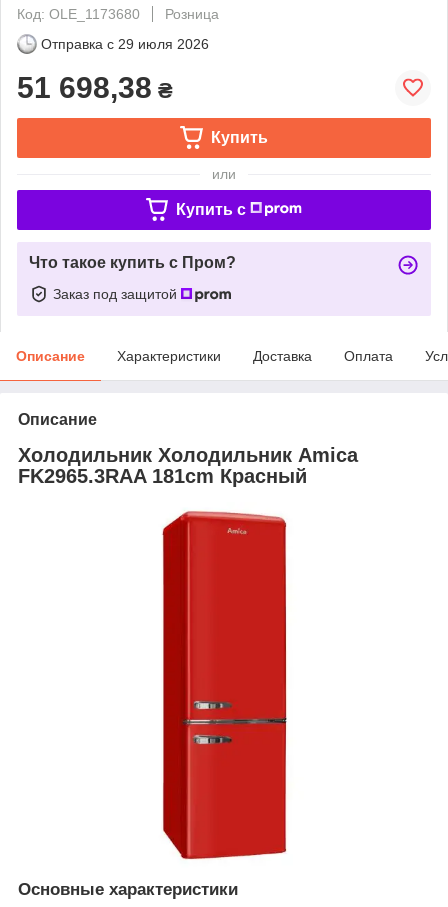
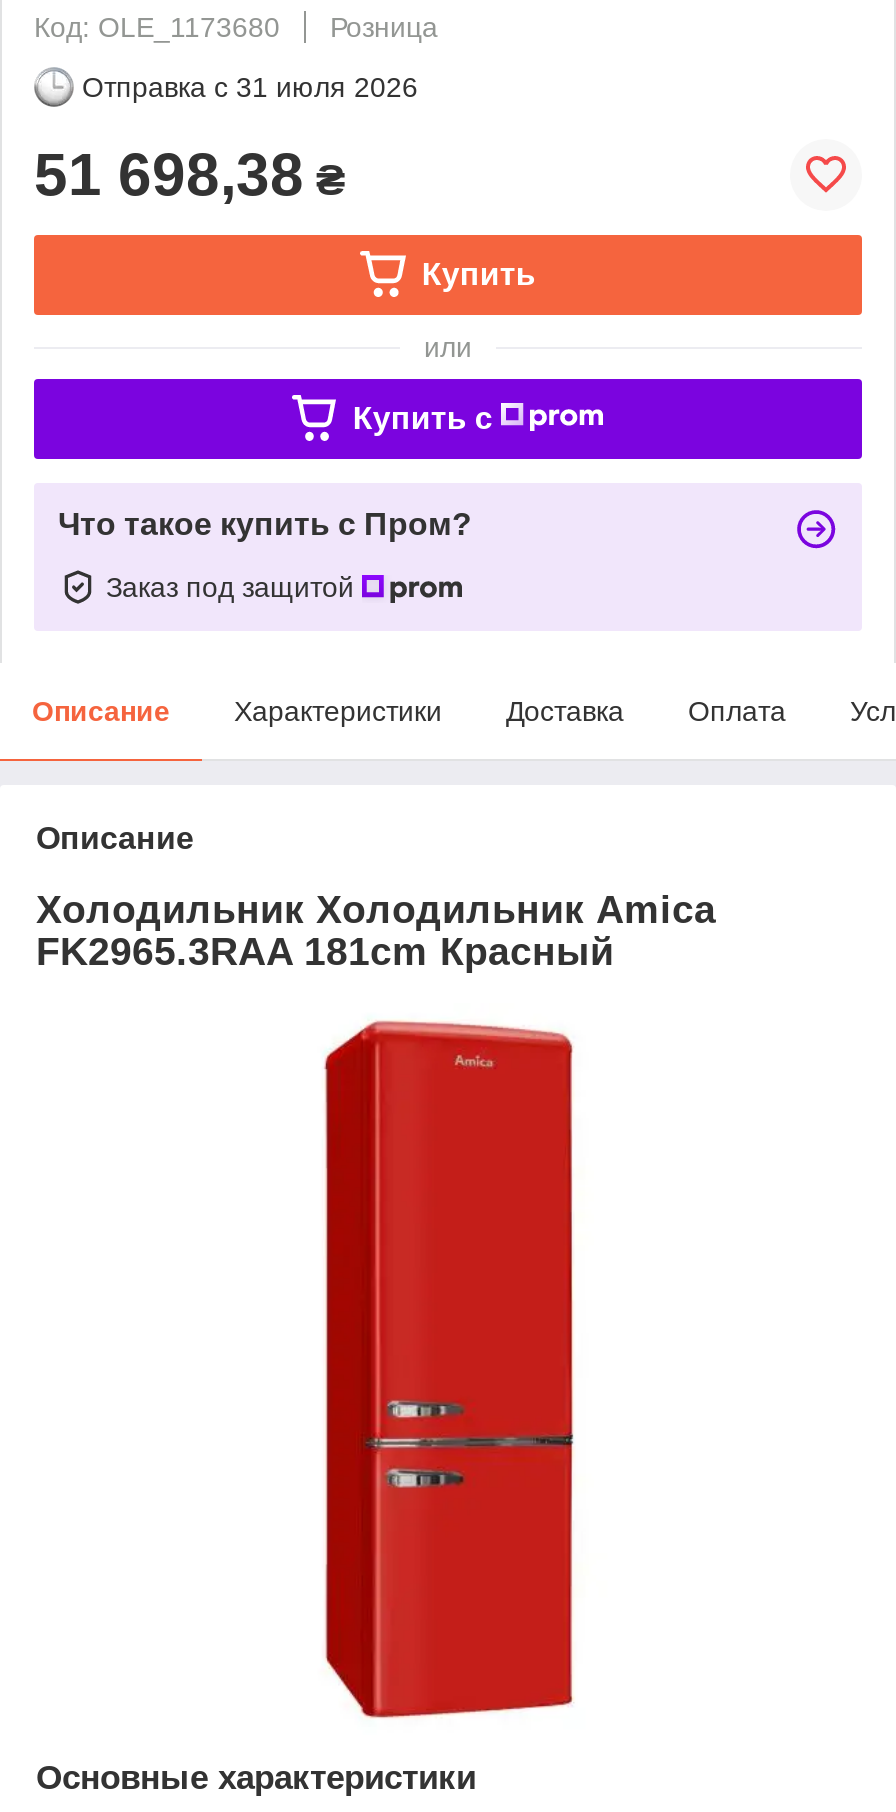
- Отправка с 29 июля 2026
+ Отправка с 31 июля 2026
